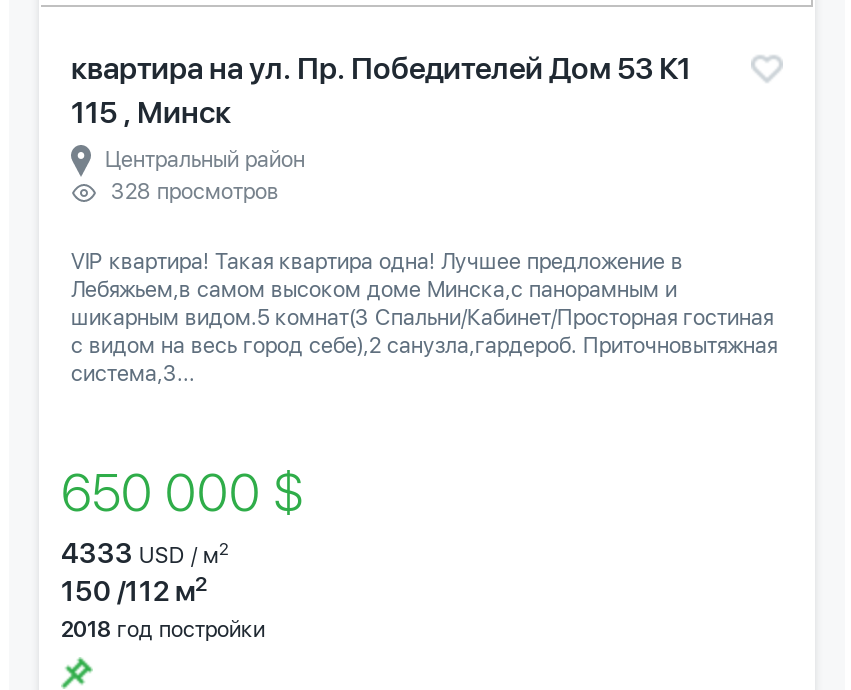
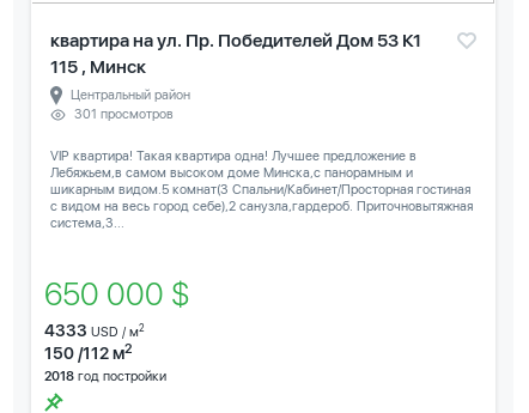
- 328 просмотров
+ 301 просмотров
